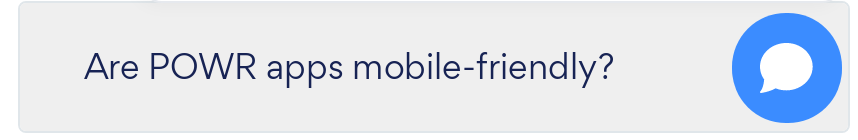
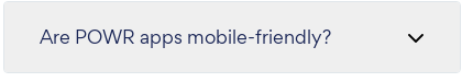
- [image]
